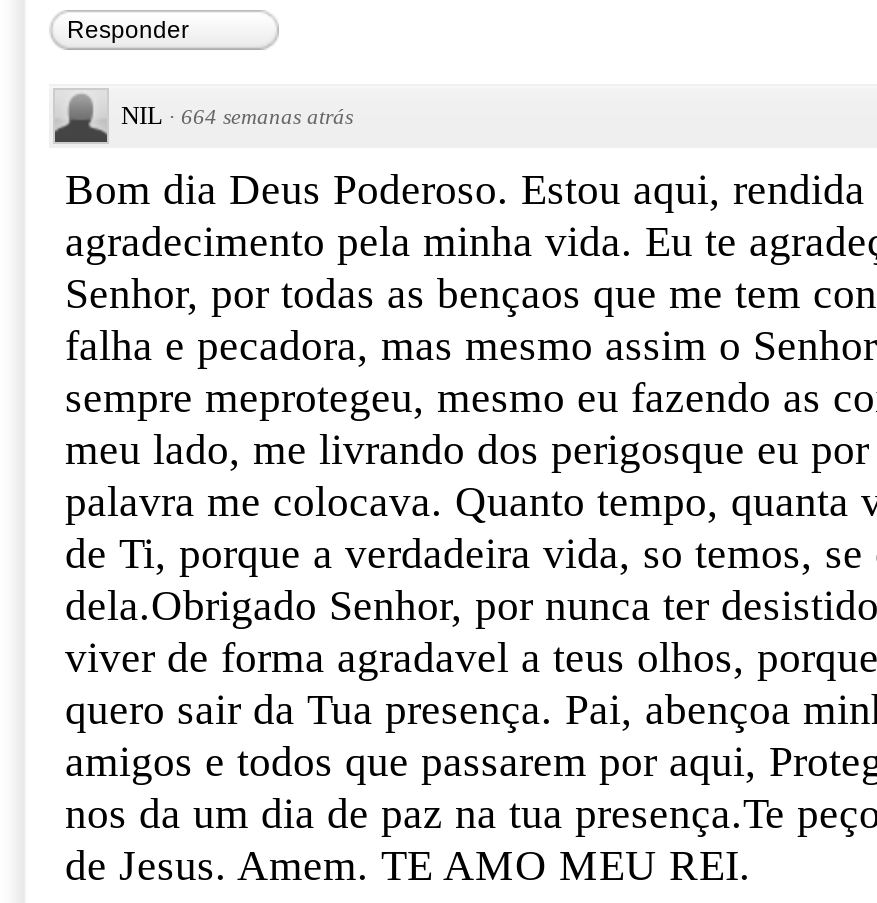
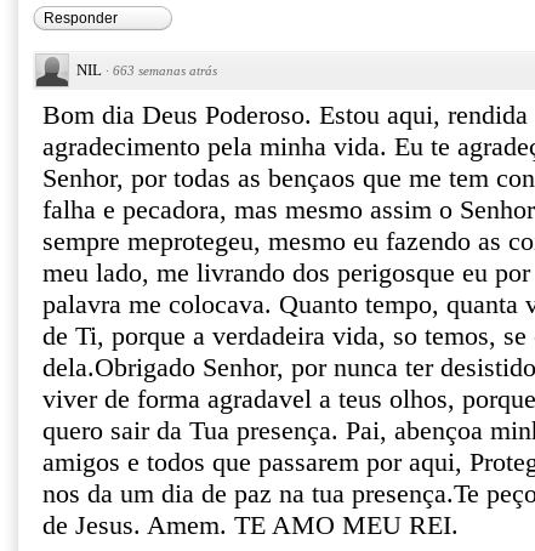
- NIL · 664 semanas atrás
+ NIL · 663 semanas atrás
